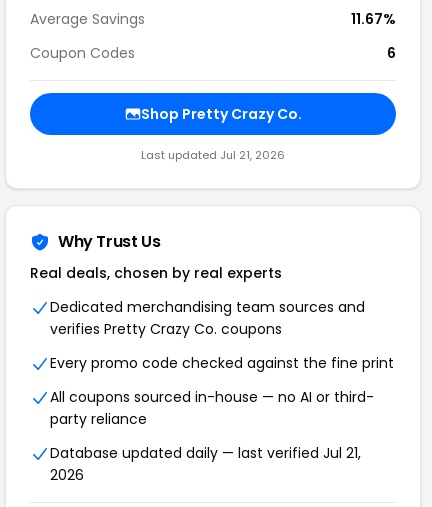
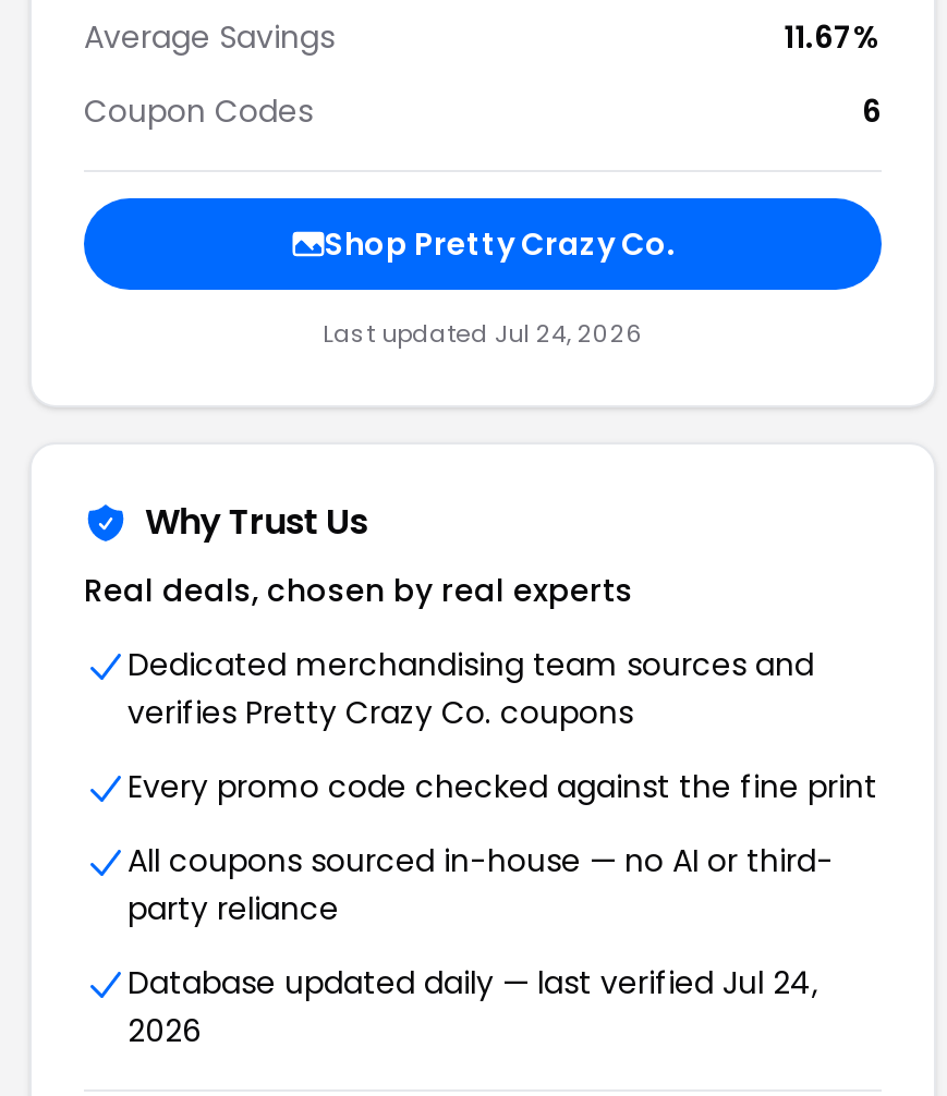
- Last updated Jul 21, 2026
+ Last updated Jul 24, 2026

- Database updated daily — last verified Jul 21,
+ Database updated daily — last verified Jul 24,
